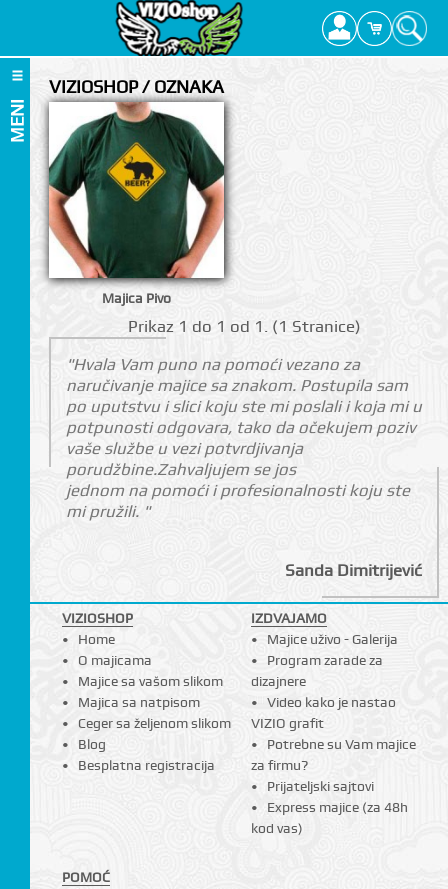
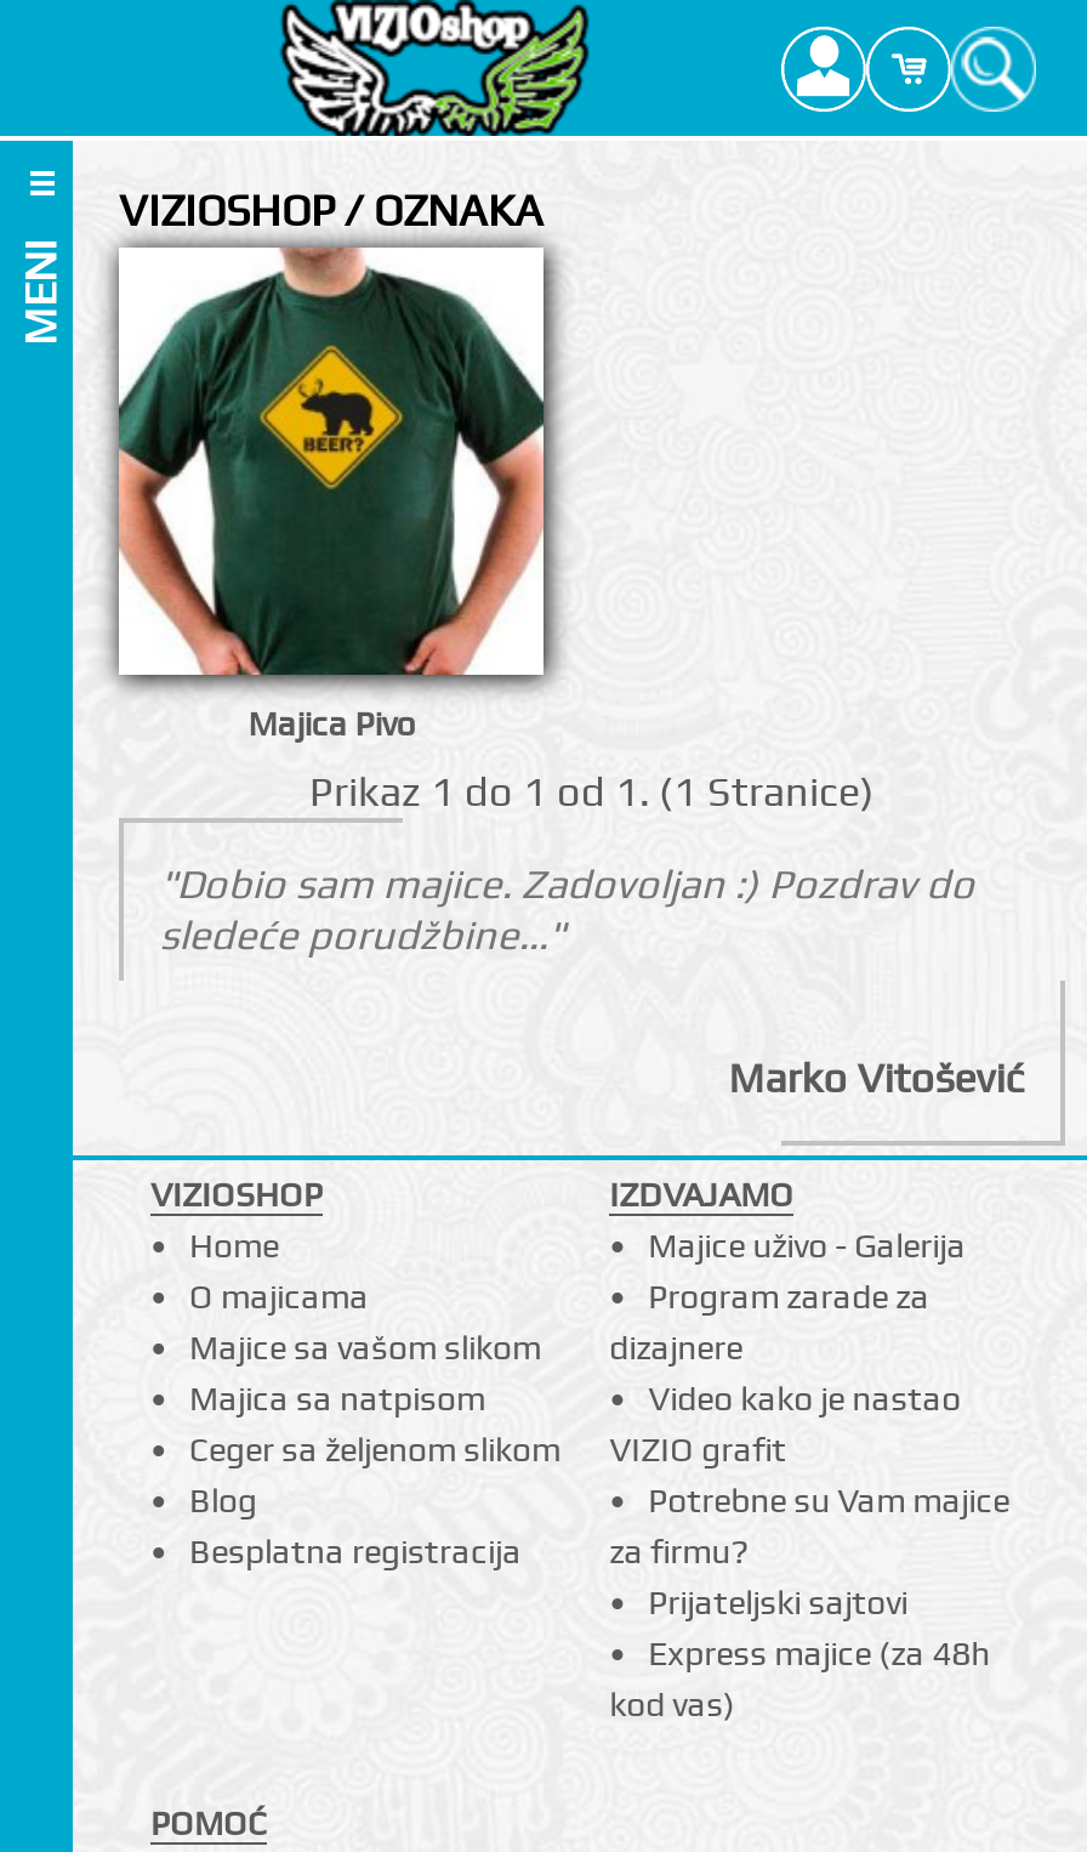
- "Hvala Vam puno na pomoći vezano za
- naručivanje majice sa znakom. Postupila sam
- po uputstvu i slici koju ste mi poslali i koja mi u
- potpunosti odgovara, tako da očekujem poziv
- vaše službe u vezi potvrdjivanja
- porudžbine.Zahvaljujem se jos
- jednom na pomoći i profesionalnosti koju ste
- mi pružili. "
+ "Dobio sam majice. Zadovoljan :) Pozdrav do
+ sledeće porudžbine..."

- Sanda Dimitrijević
+ Marko Vitošević
